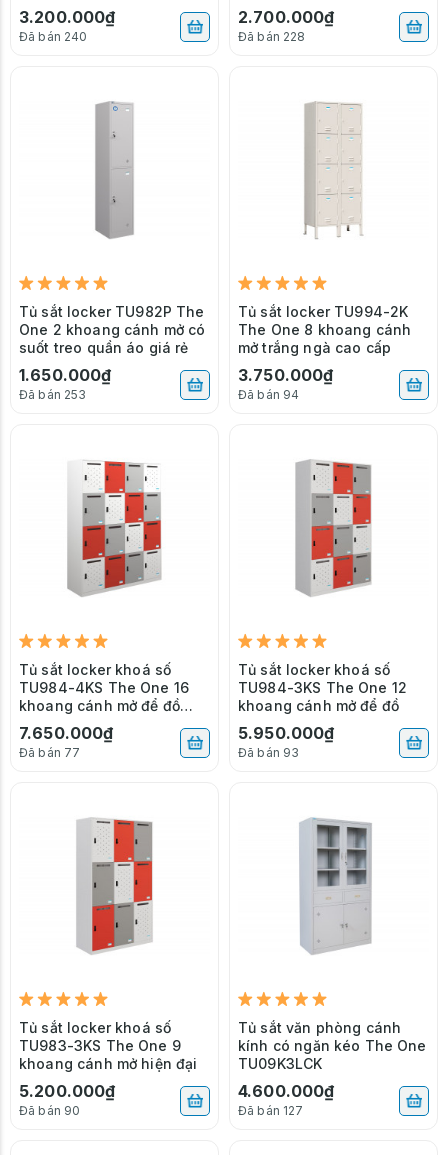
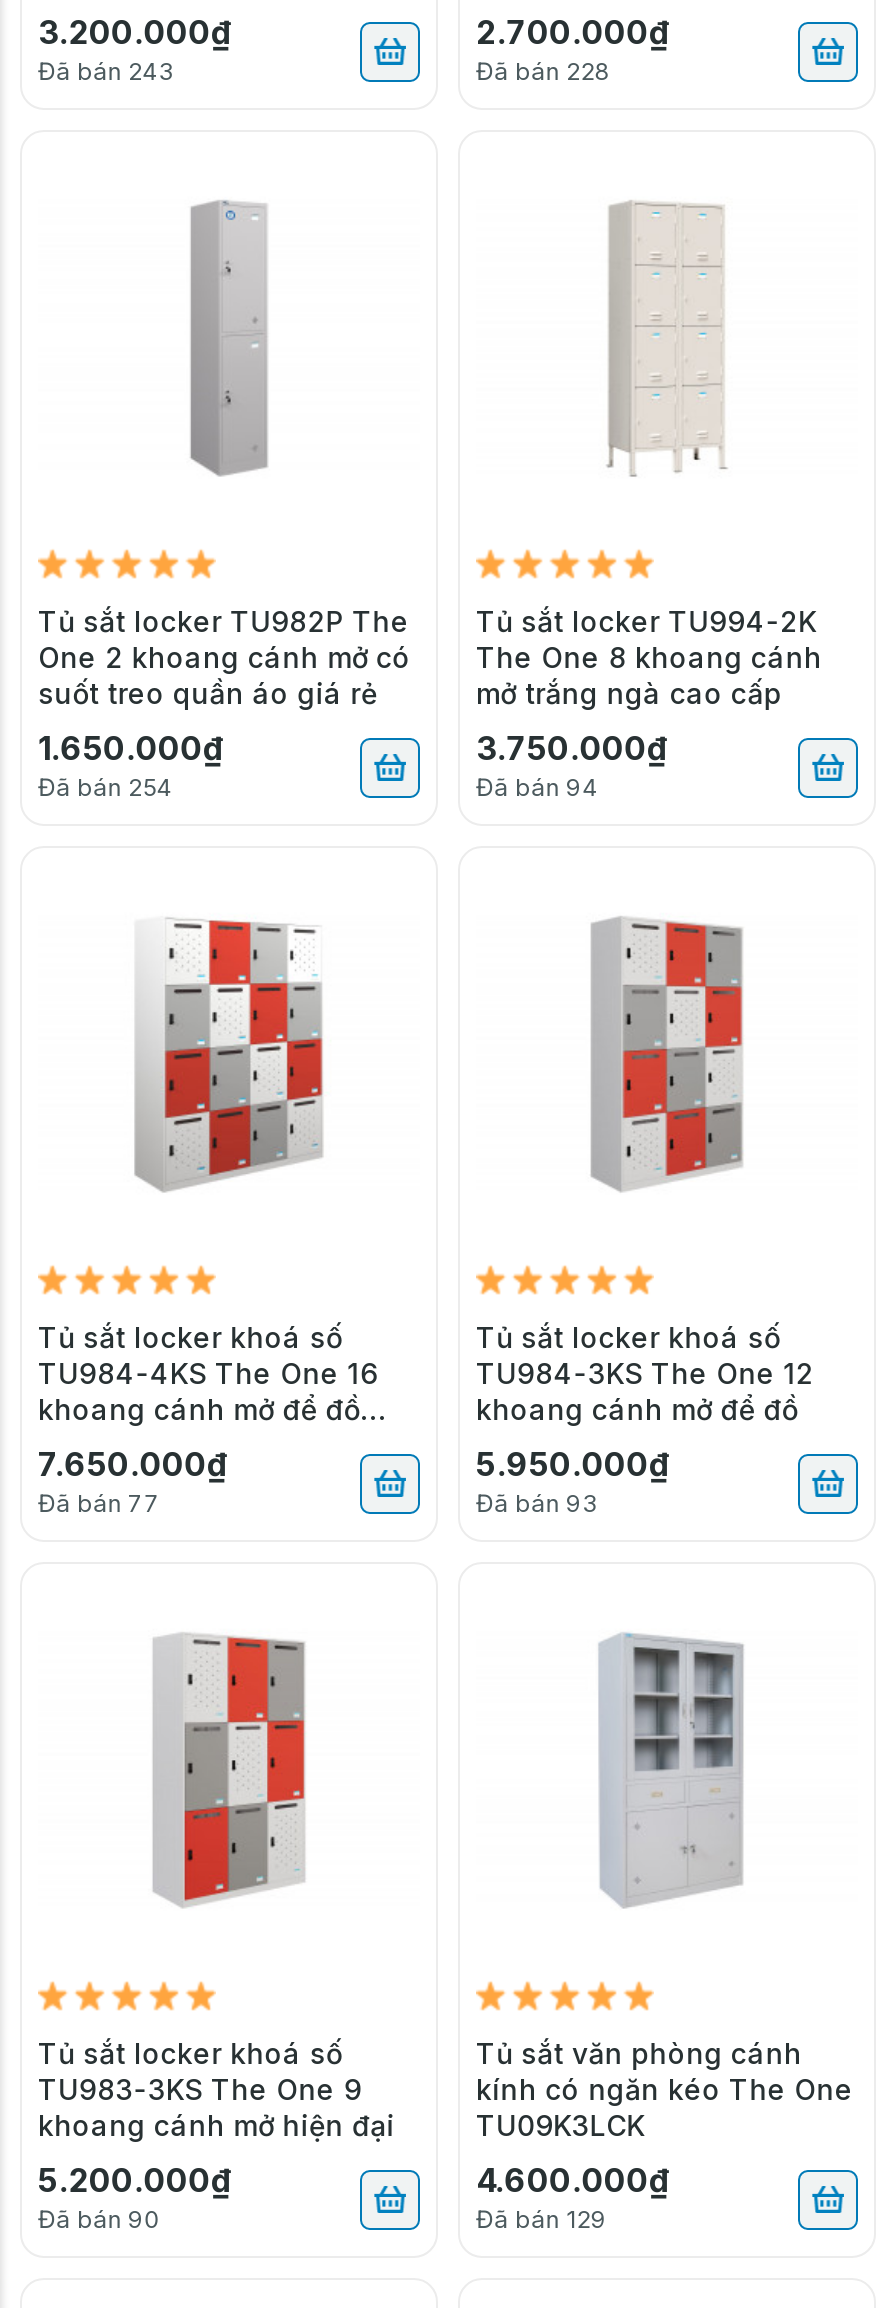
- Đã bán 240
+ Đã bán 243

- Đã bán 253
+ Đã bán 254

- Đã bán 127
+ Đã bán 129
